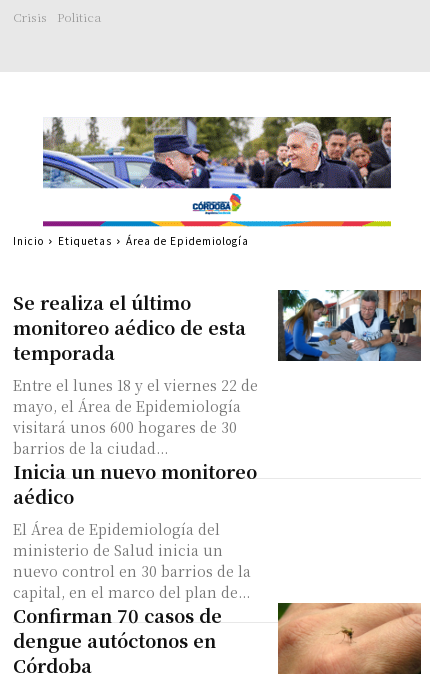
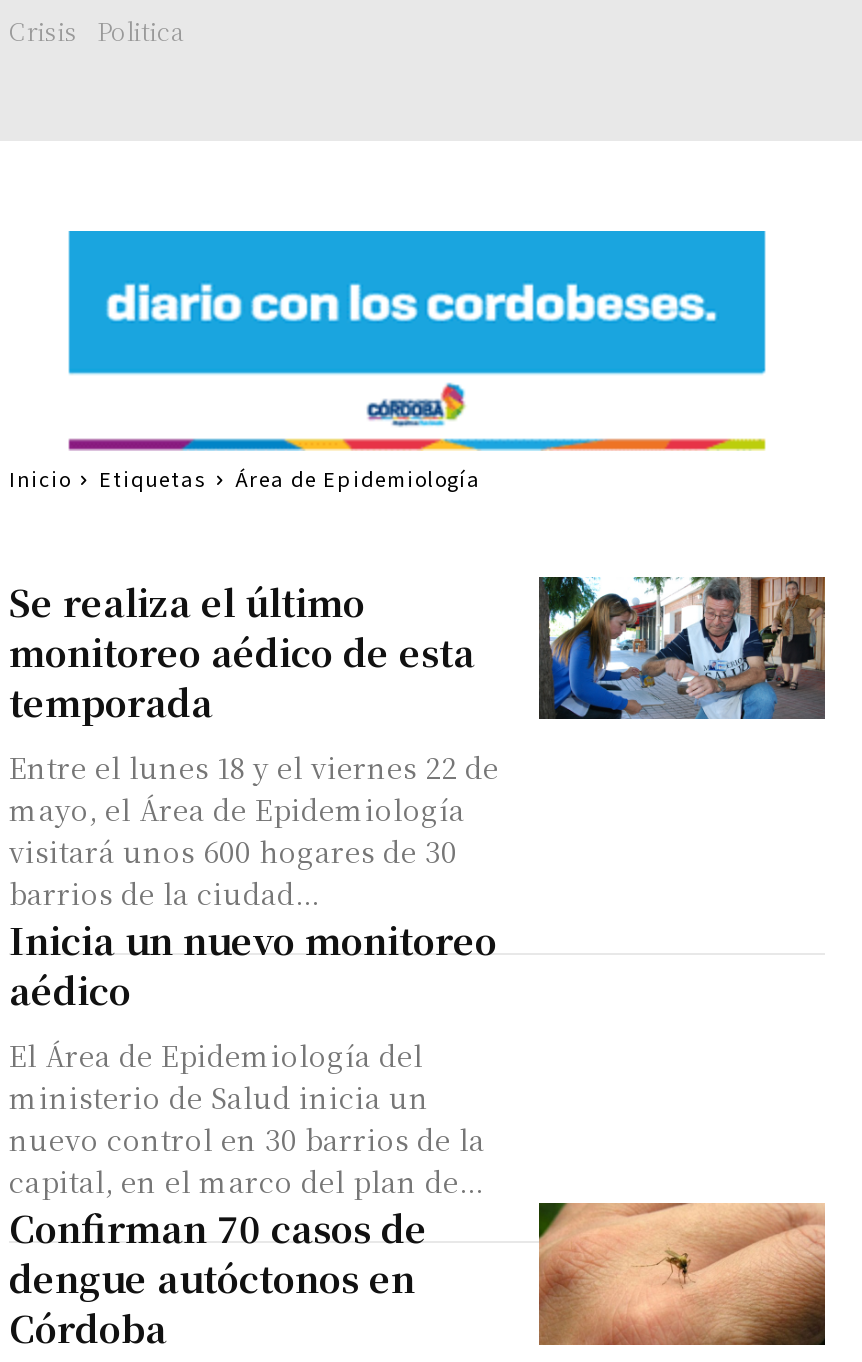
- [image]
+ [image]
